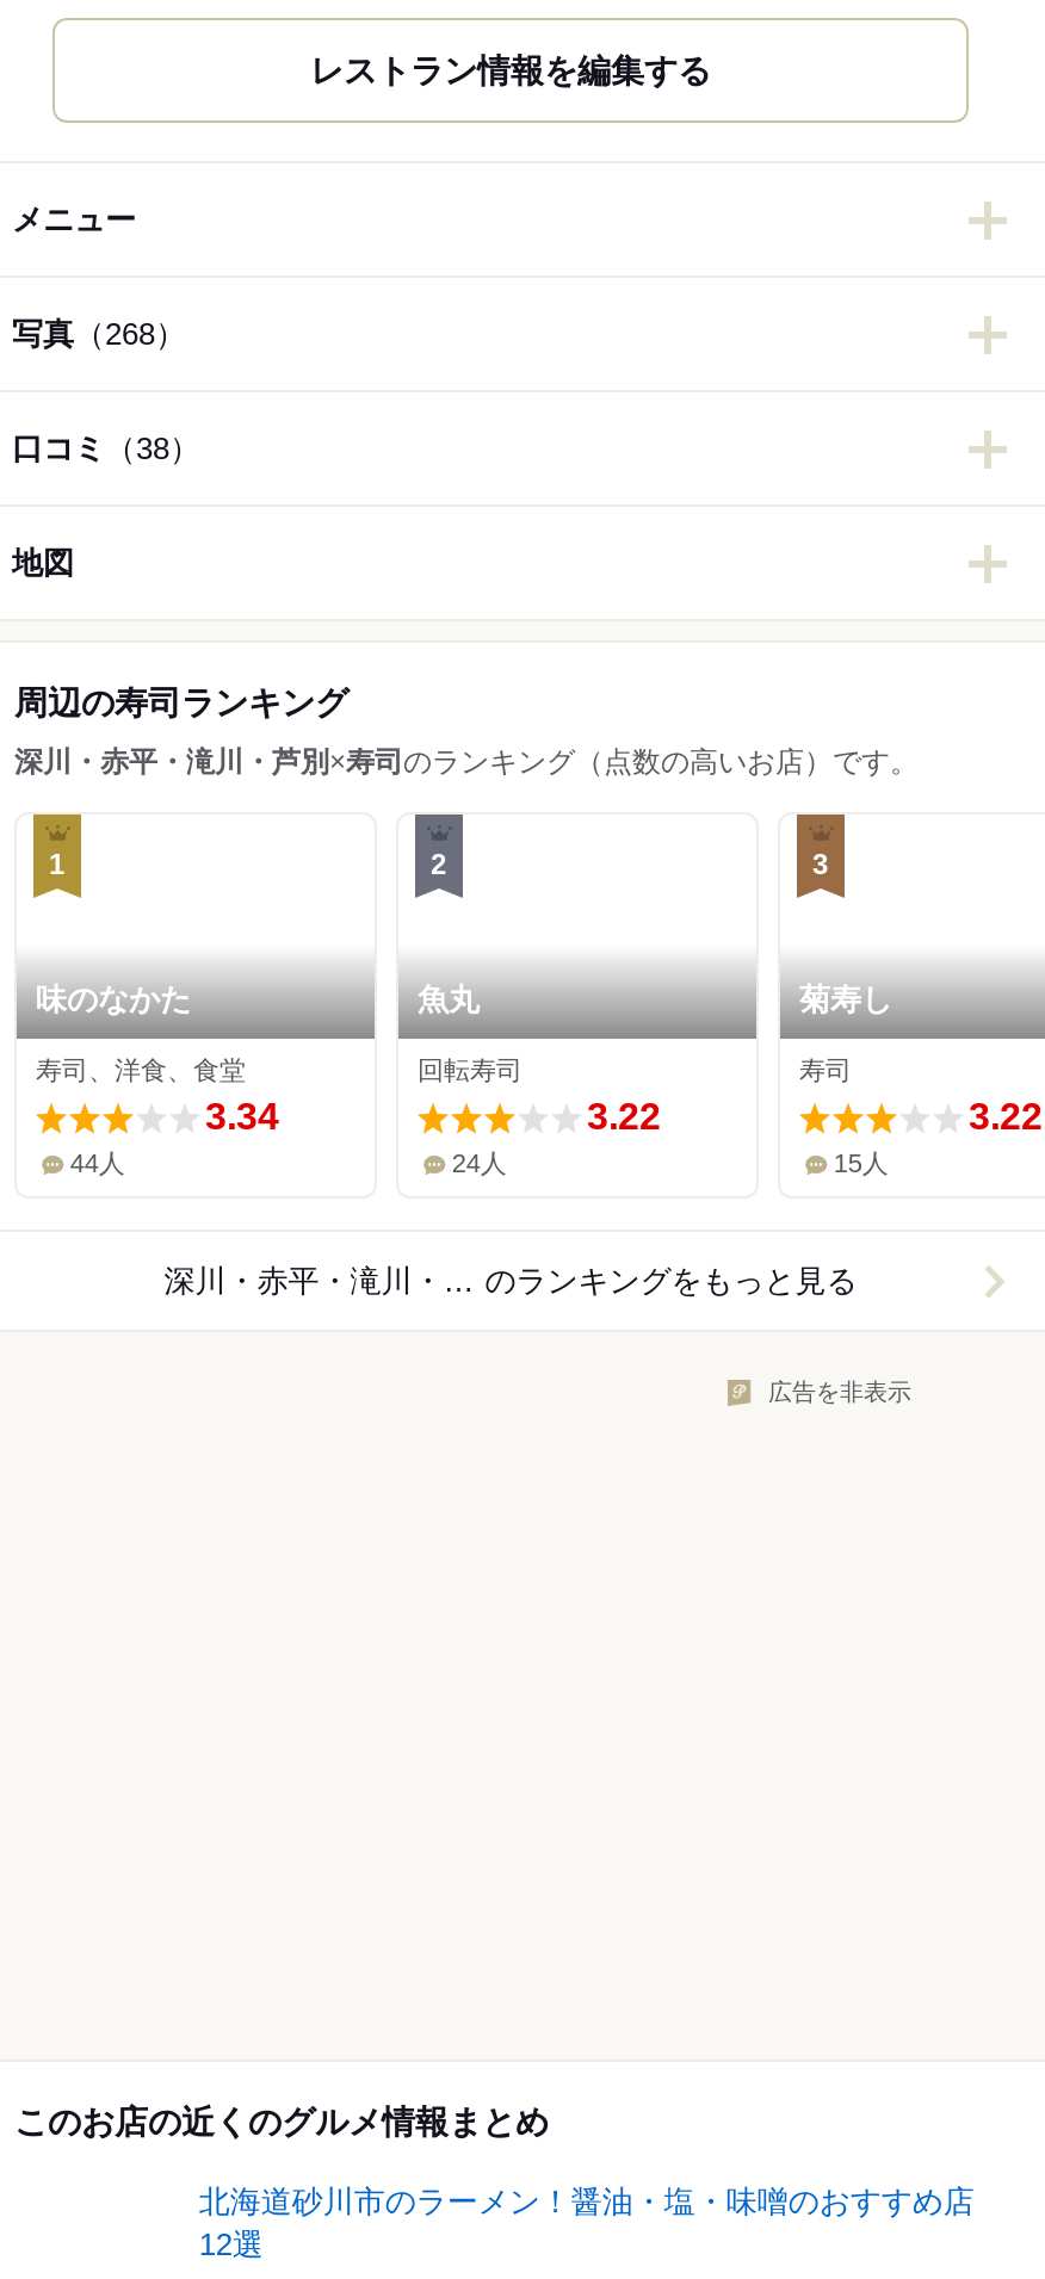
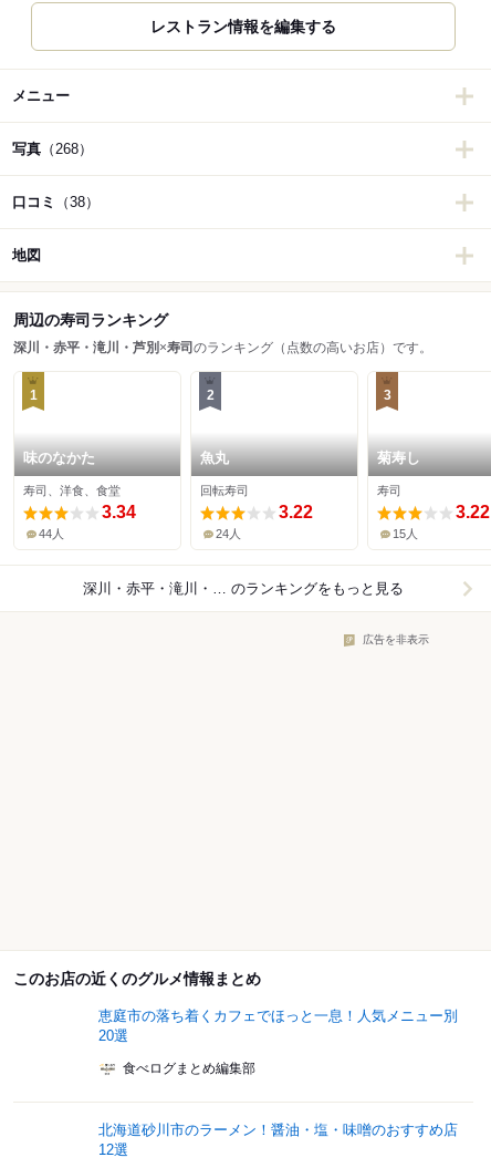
+ 恵庭市の落ち着くカフェでほっと一息！人気メニュー別
+ 20選
+ 食べログまとめ編集部
